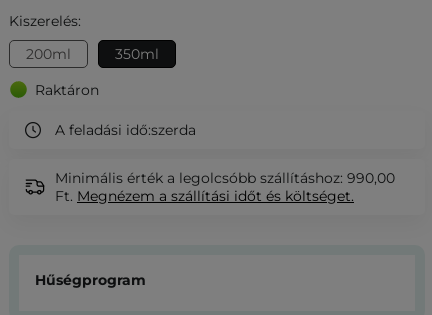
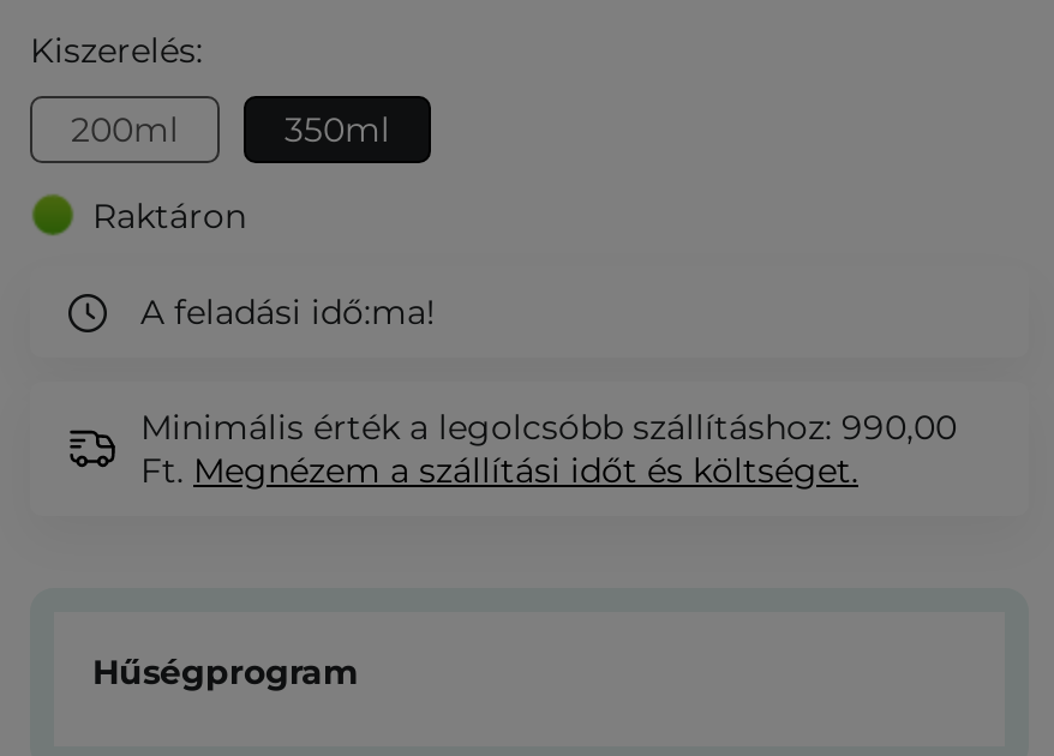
- A feladási idő:szerda
+ A feladási idő:ma!
